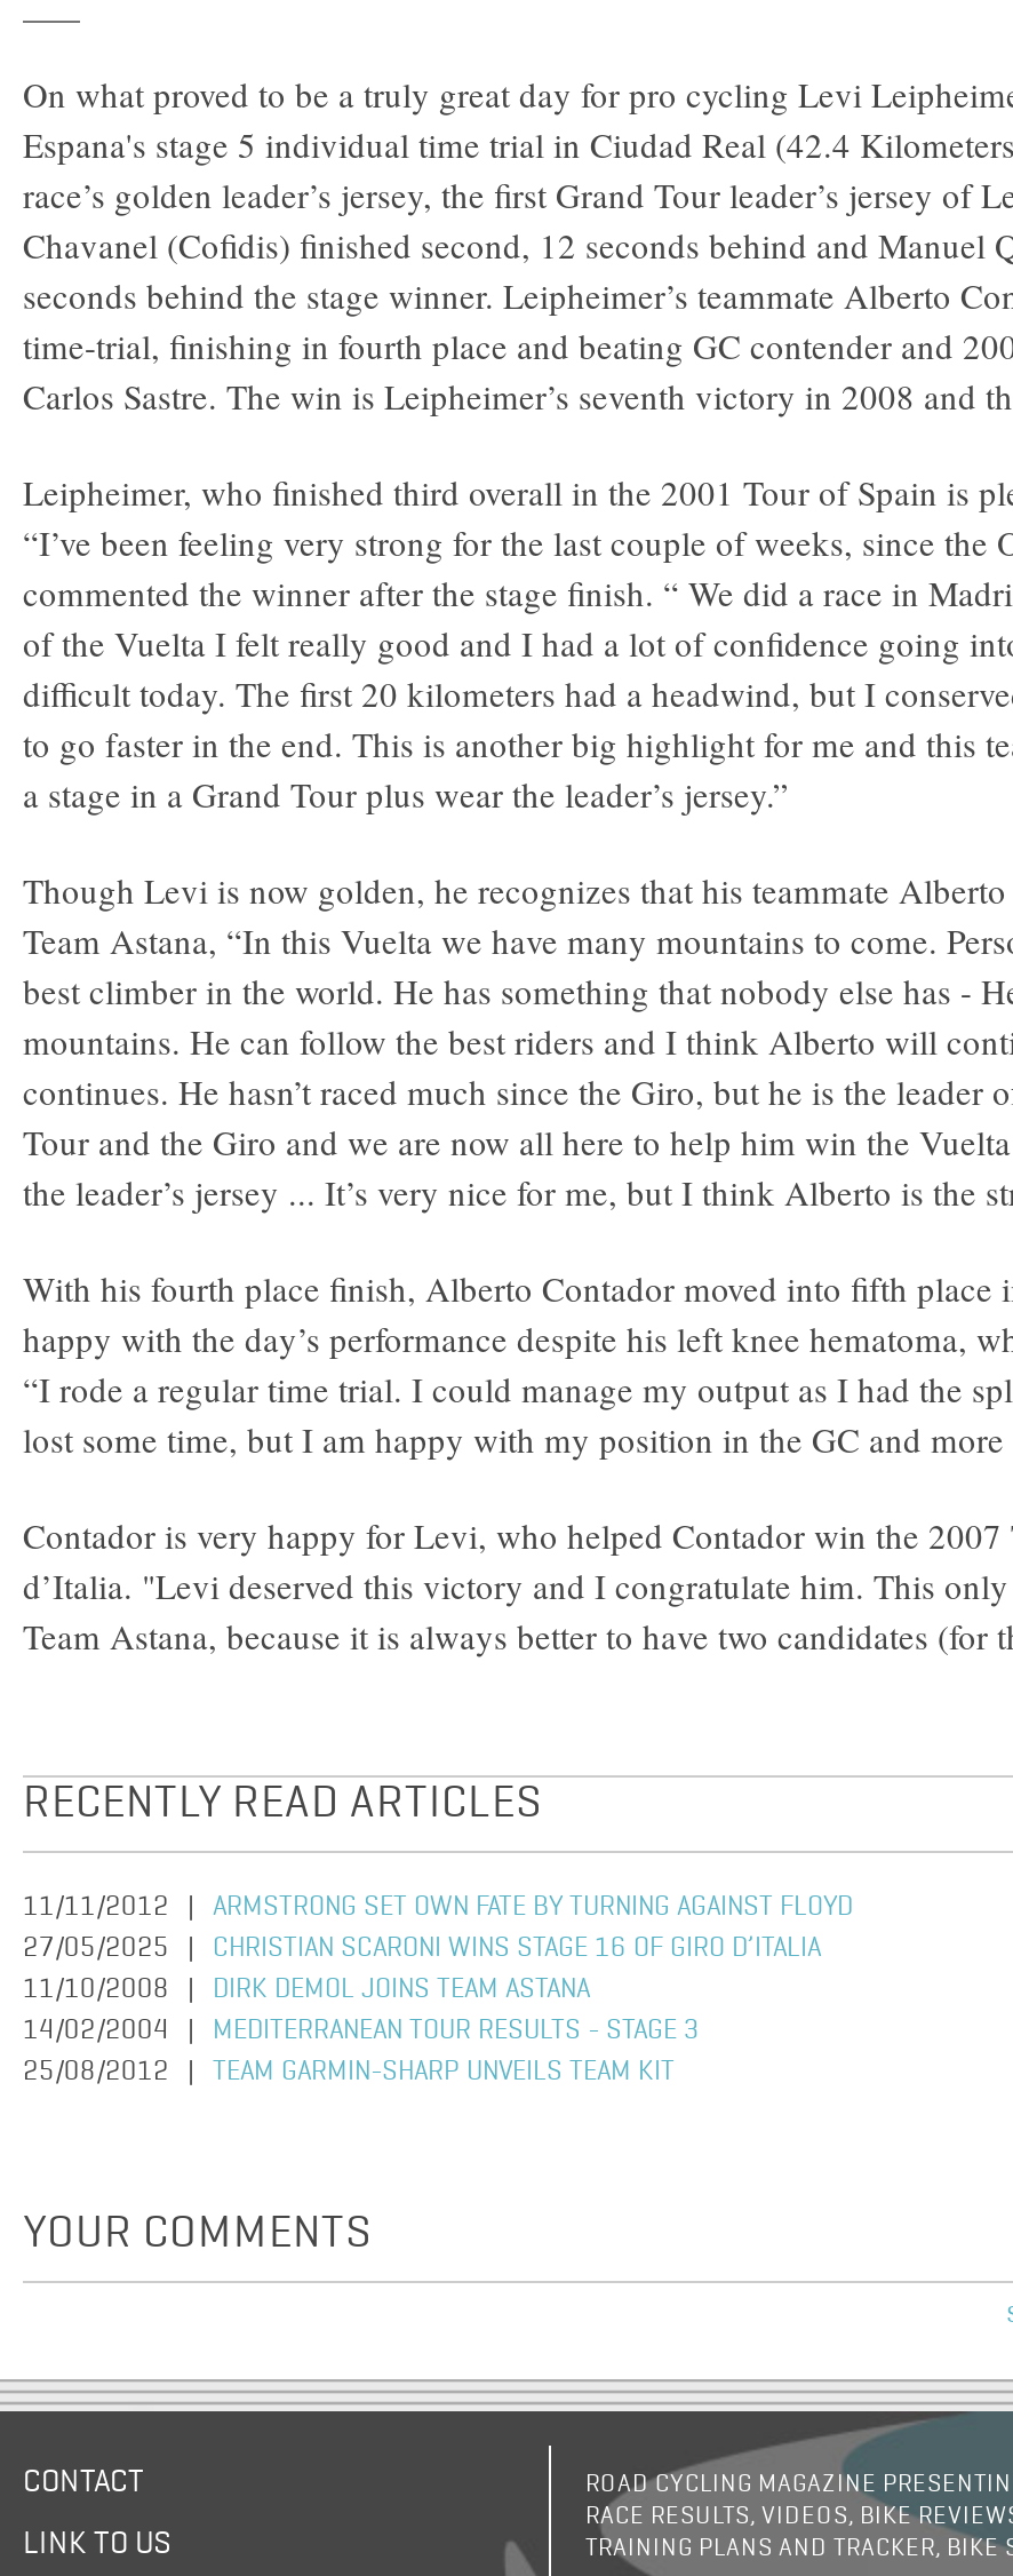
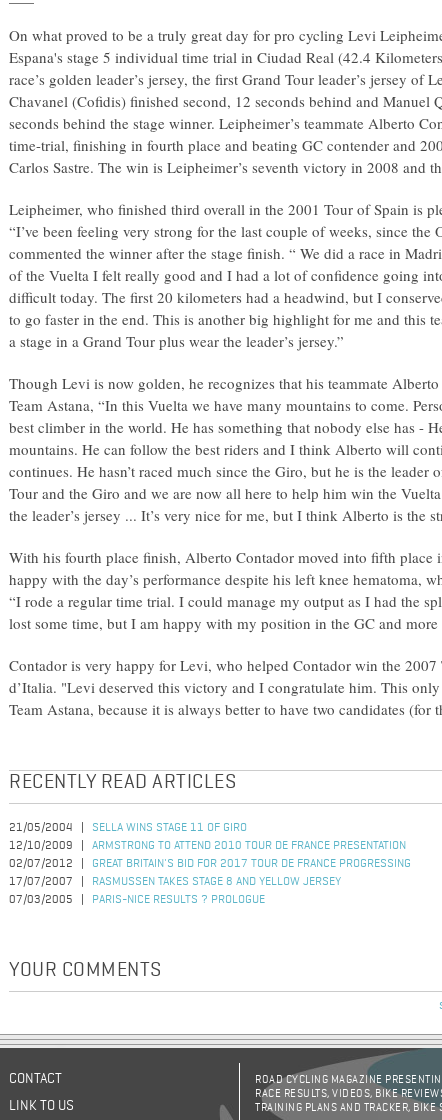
- 11/11/2012
- ARMSTRONG SET OWN FATE BY TURNING AGAINST FLOYD
+ 21/05/2004
+ SELLA WINS STAGE 11 OF GIRO

- 27/05/2025
- CHRISTIAN SCARONI WINS STAGE 16 OF GIRO D’ITALIA
+ 12/10/2009
+ ARMSTRONG TO ATTEND 2010 TOUR DE FRANCE PRESENTATION

- 11/10/2008
- DIRK DEMOL JOINS TEAM ASTANA
+ 02/07/2012
+ GREAT BRITAIN'S BID FOR 2017 TOUR DE FRANCE PROGRESSING

- 14/02/2004
- MEDITERRANEAN TOUR RESULTS - STAGE 3
+ 17/07/2007
+ RASMUSSEN TAKES STAGE 8 AND YELLOW JERSEY

- 25/08/2012
- TEAM GARMIN-SHARP UNVEILS TEAM KIT
+ 07/03/2005
+ PARIS-NICE RESULTS ? PROLOGUE
